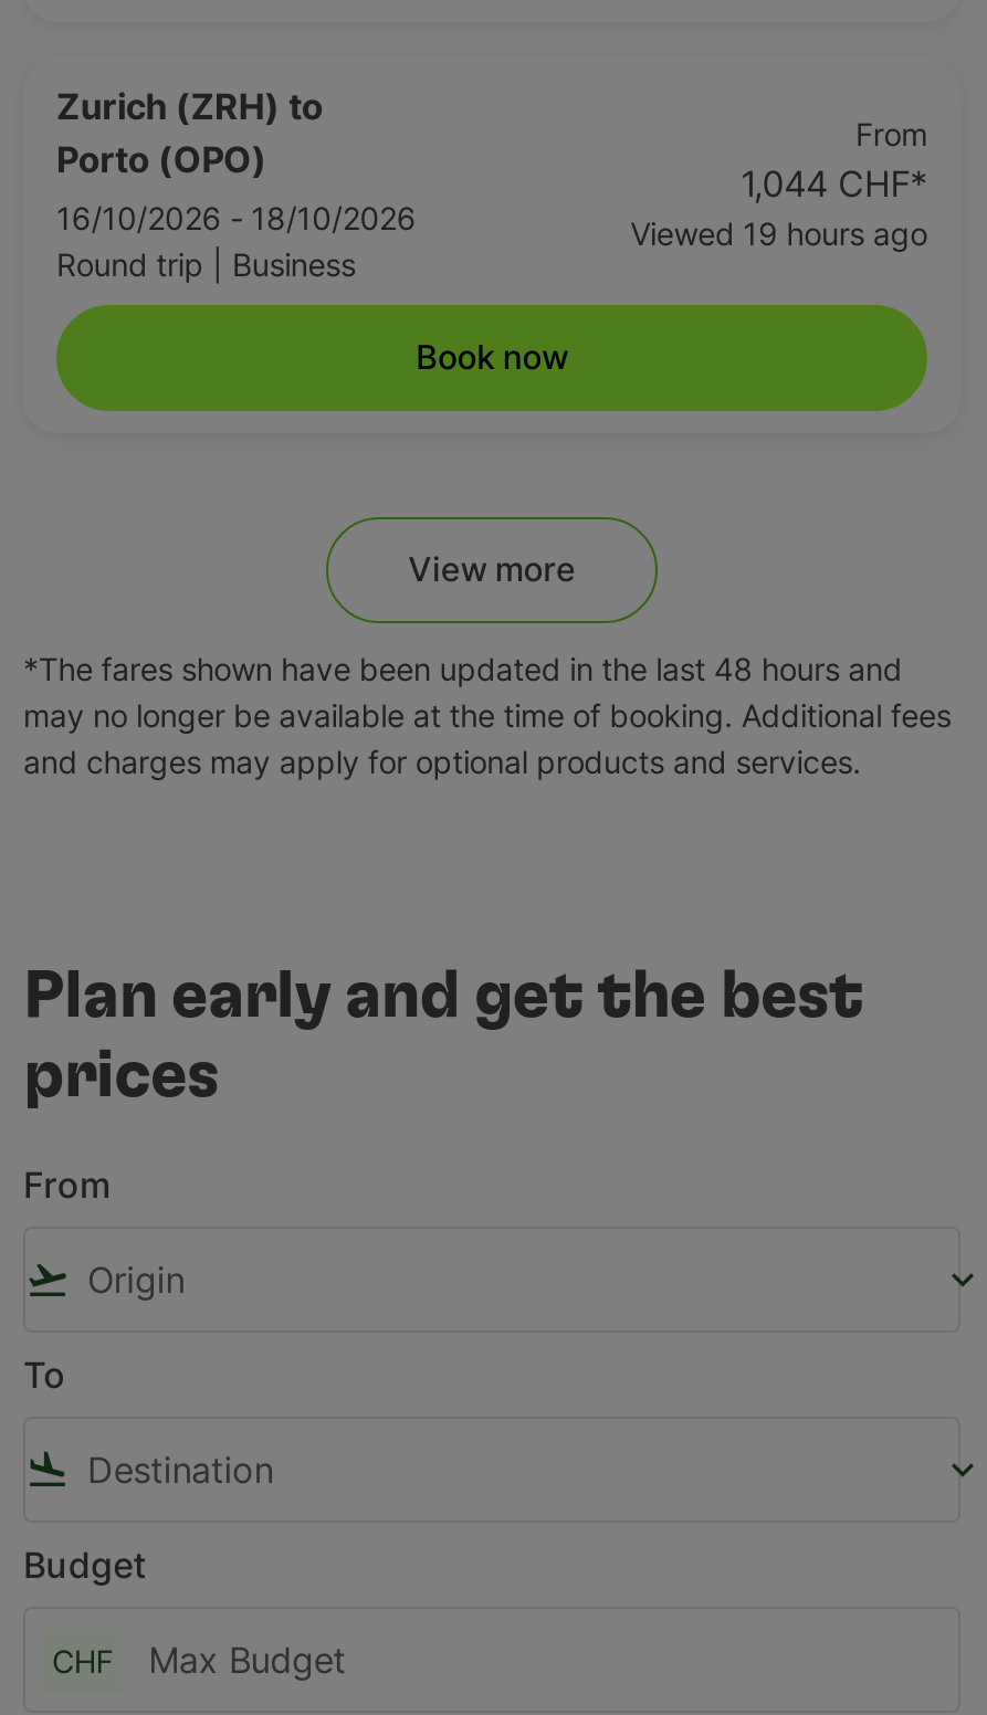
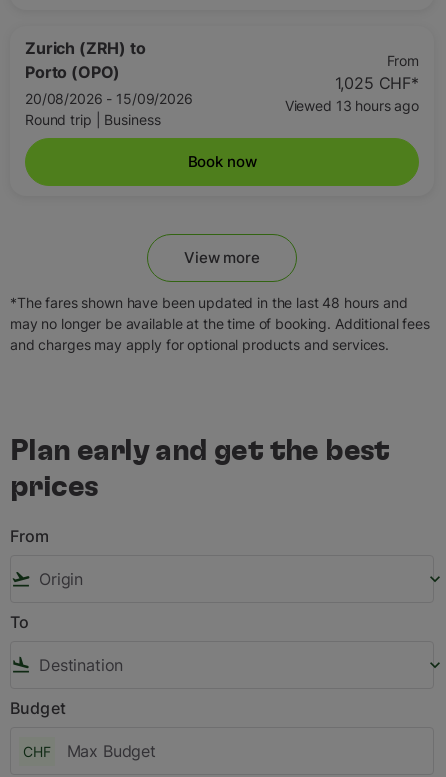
- 1,044 CHF*
+ 1,025 CHF*

- 16/10/2026 - 18/10/2026
+ 20/08/2026 - 15/09/2026

- Viewed 19 hours ago
+ Viewed 13 hours ago
